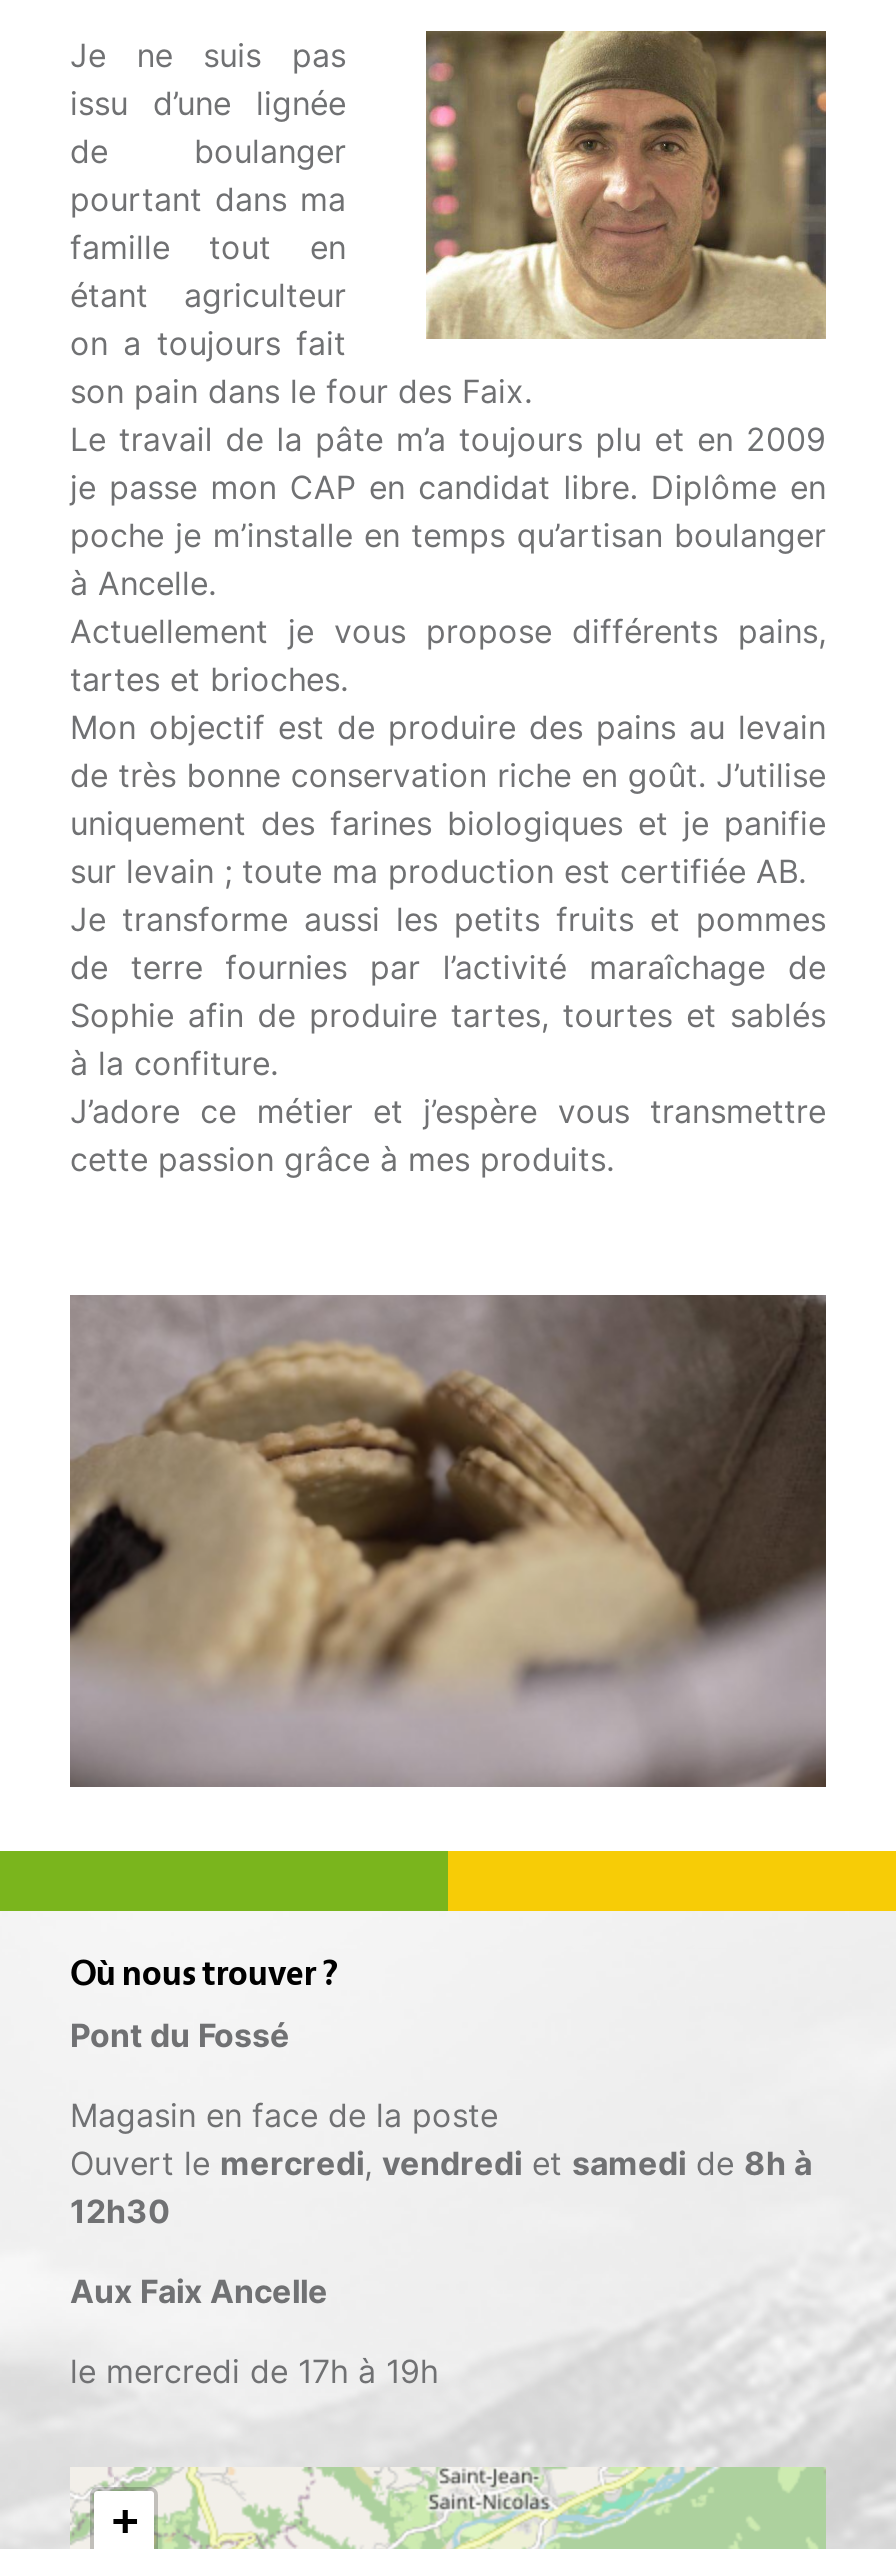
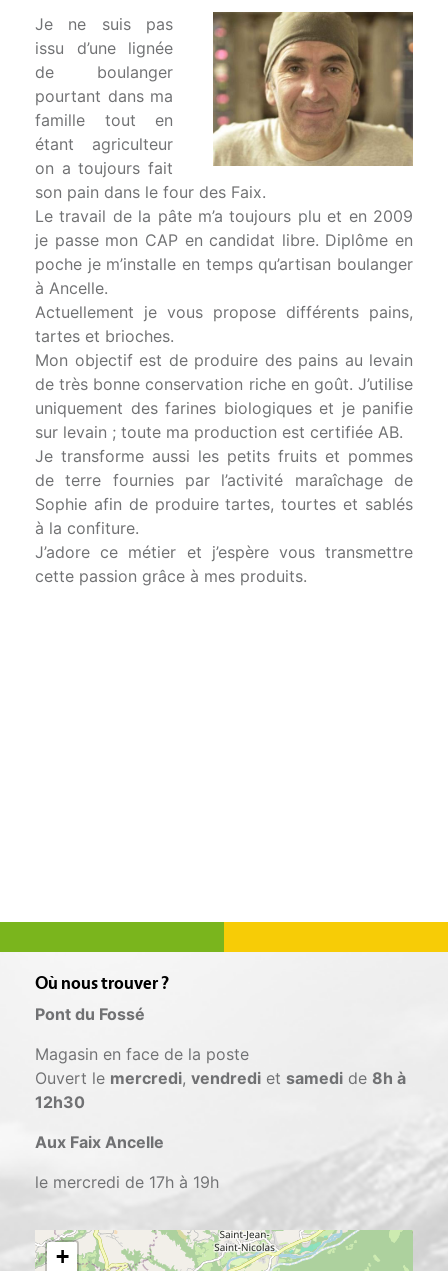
- [image]
